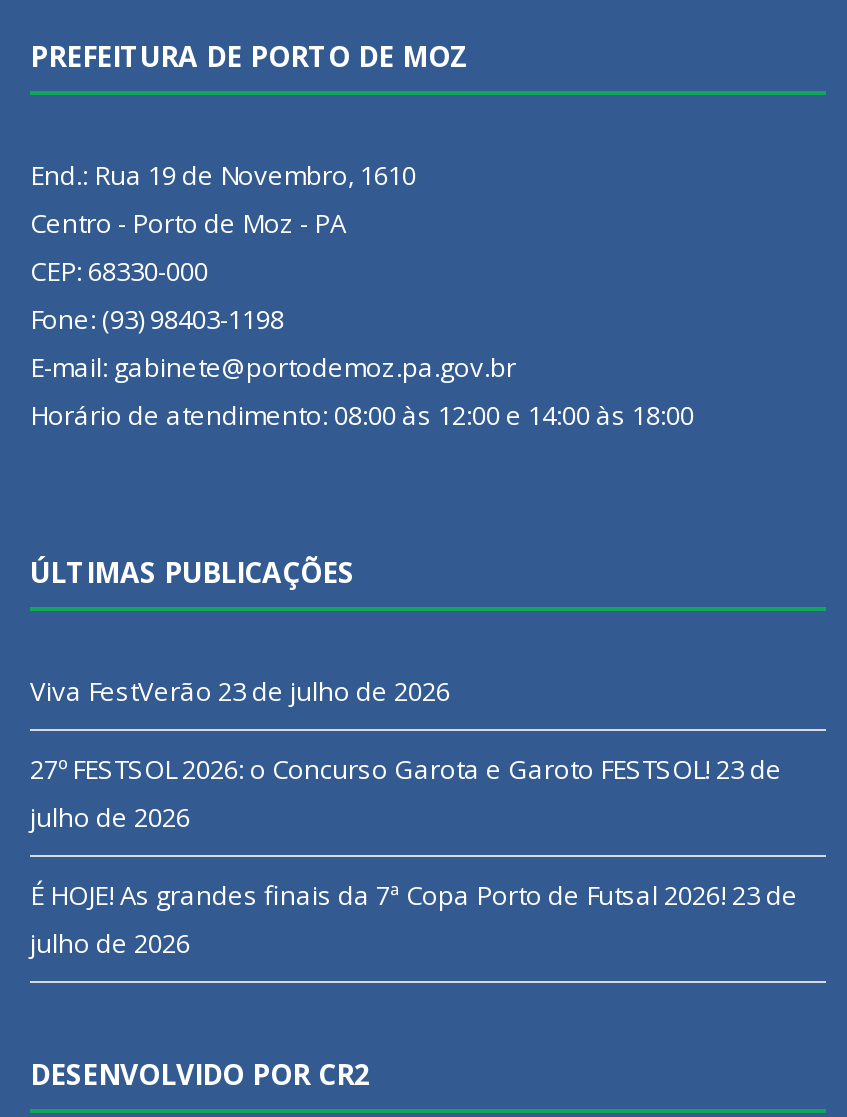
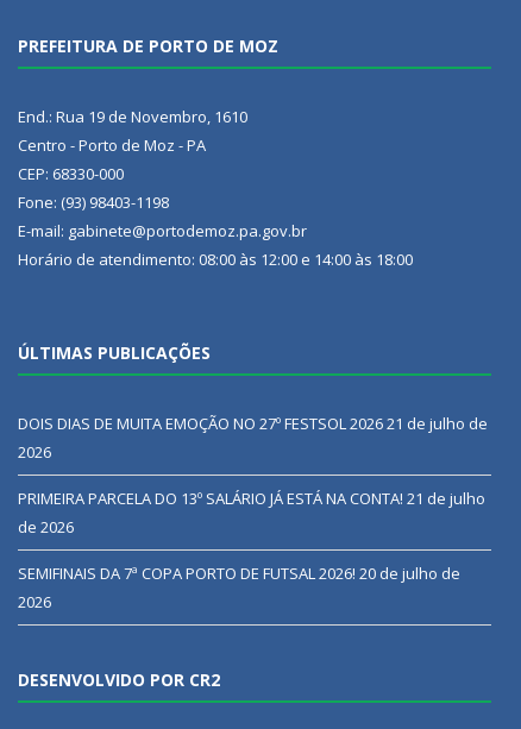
- Viva FestVerão 23 de julho de 2026
+ DOIS DIAS DE MUITA EMOÇÃO NO 27º FESTSOL 2026 21 de julho de
+ 2026

- 27º FESTSOL 2026: o Concurso Garota e Garoto FESTSOL! 23 de
- julho de 2026
+ PRIMEIRA PARCELA DO 13º SALÁRIO JÁ ESTÁ NA CONTA! 21 de julho
+ de 2026

- É HOJE! As grandes finais da 7ª Copa Porto de Futsal 2026! 23 de
- julho de 2026
+ SEMIFINAIS DA 7ª COPA PORTO DE FUTSAL 2026! 20 de julho de
+ 2026
